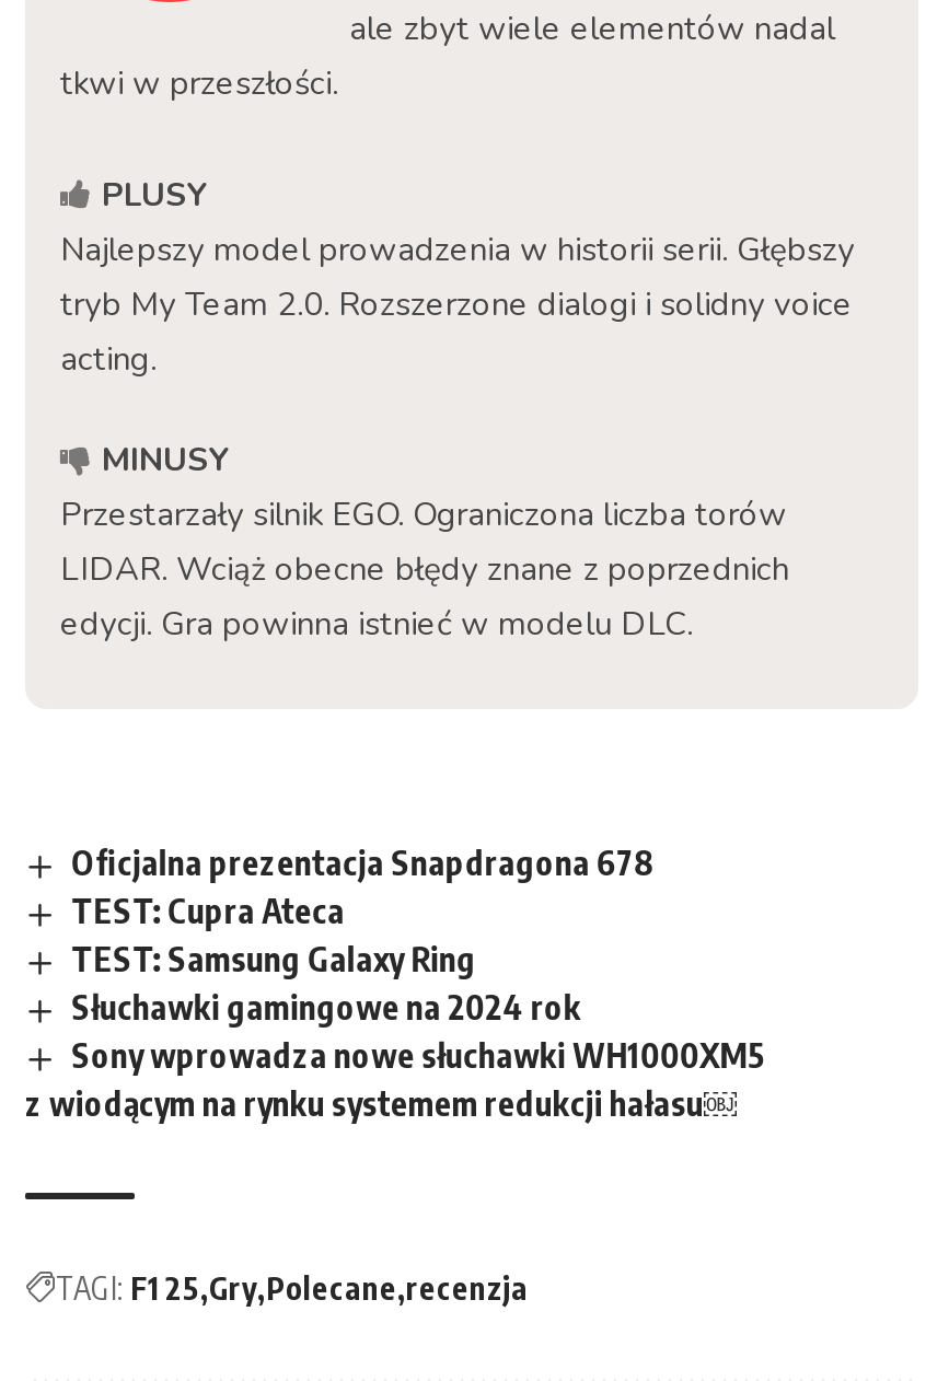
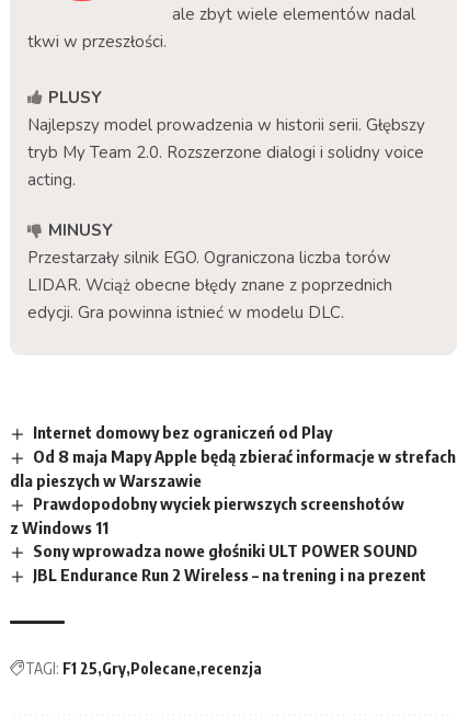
- Oficjalna prezentacja Snapdragona 678
- TEST: Cupra Ateca
- TEST: Samsung Galaxy Ring
- Słuchawki gamingowe na 2024 rok
- Sony wprowadza nowe słuchawki WH1000XM5
- z wiodącym na rynku systemem redukcji hałasu￼
+ Internet domowy bez ograniczeń od Play
+ Od 8 maja Mapy Apple będą zbierać informacje w strefach
+ dla pieszych w Warszawie
+ Prawdopodobny wyciek pierwszych screenshotów
+ z Windows 11
+ Sony wprowadza nowe głośniki ULT POWER SOUND
+ JBL Endurance Run 2 Wireless – na trening i na prezent
